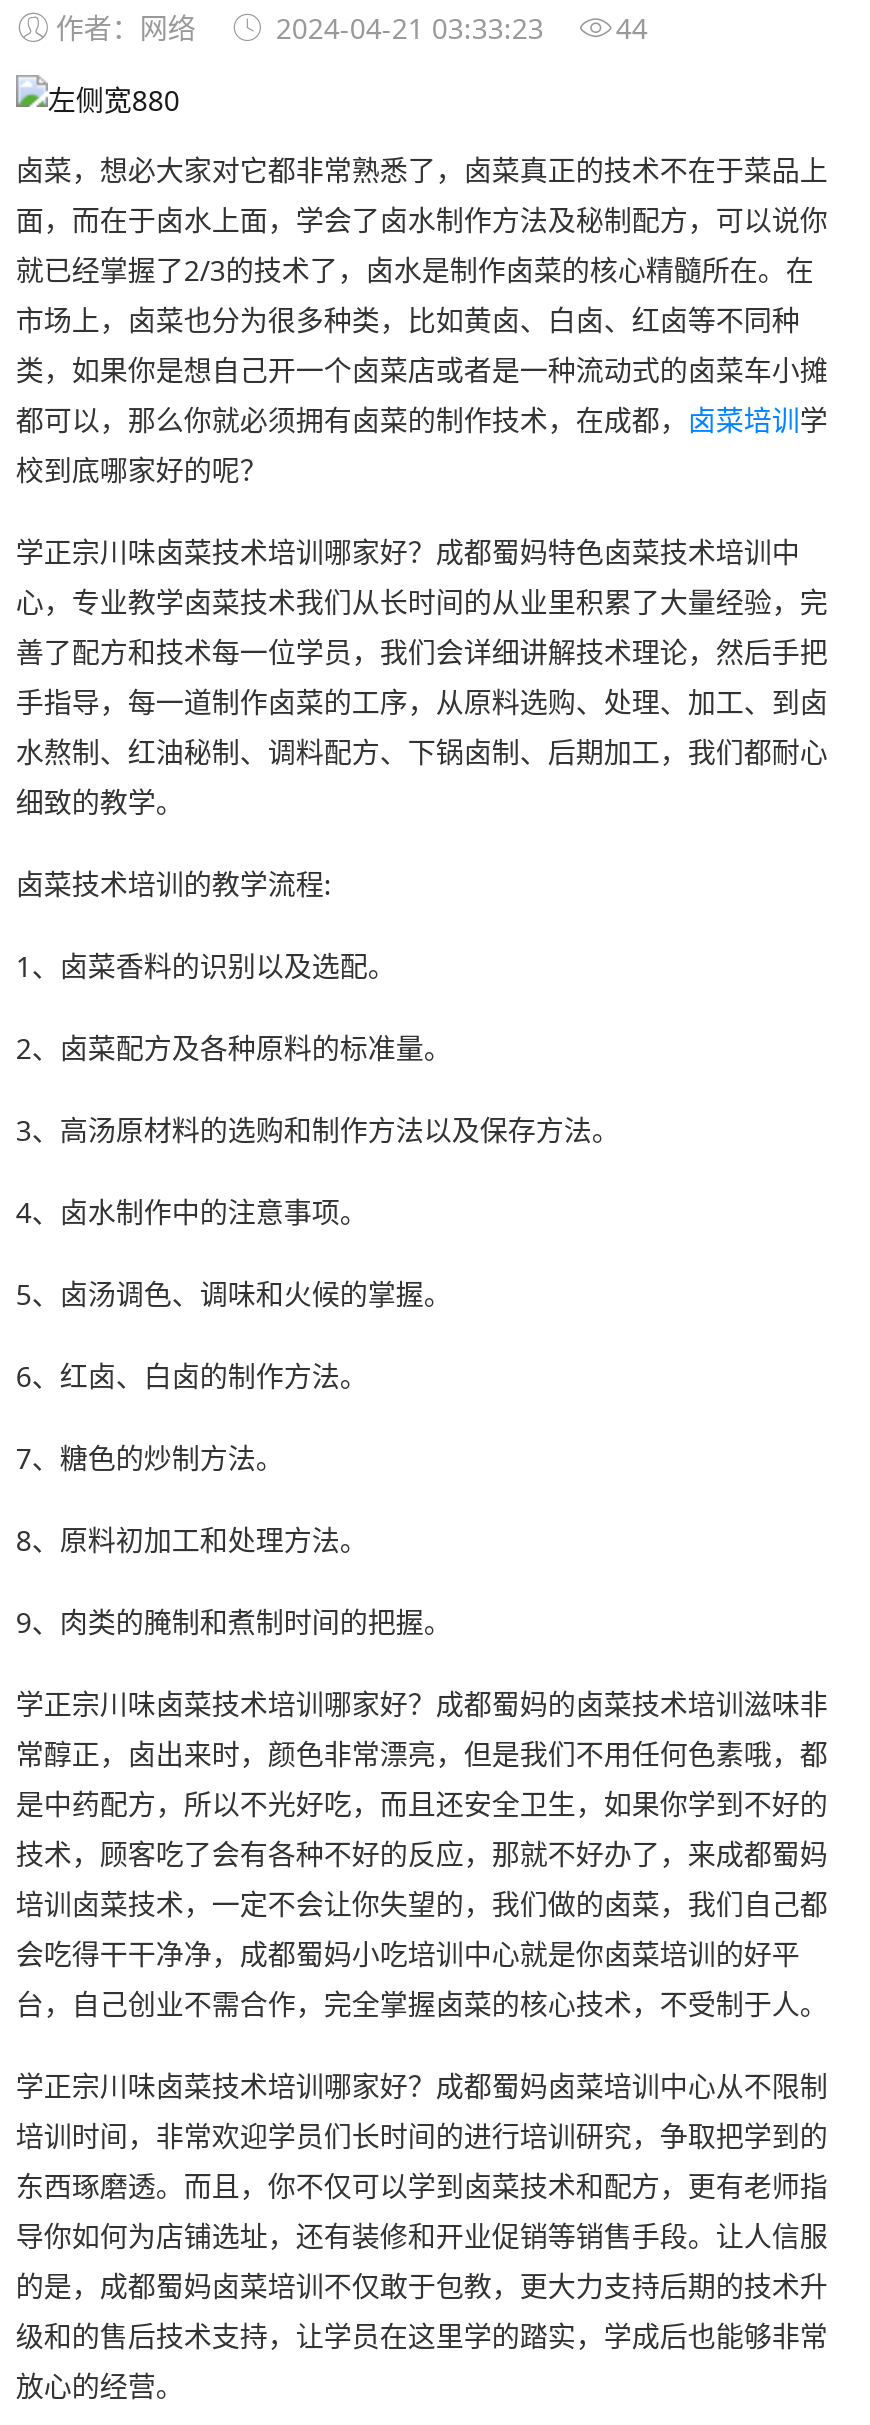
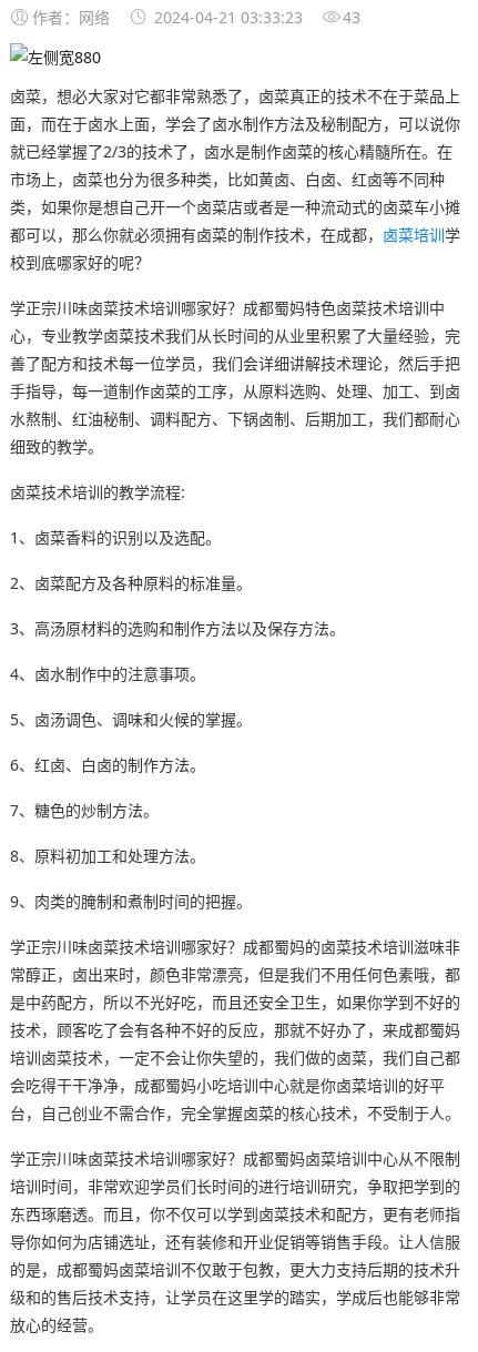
- 作者：网络 2024-04-21 03:33:23 44
+ 作者：网络 2024-04-21 03:33:23 43
